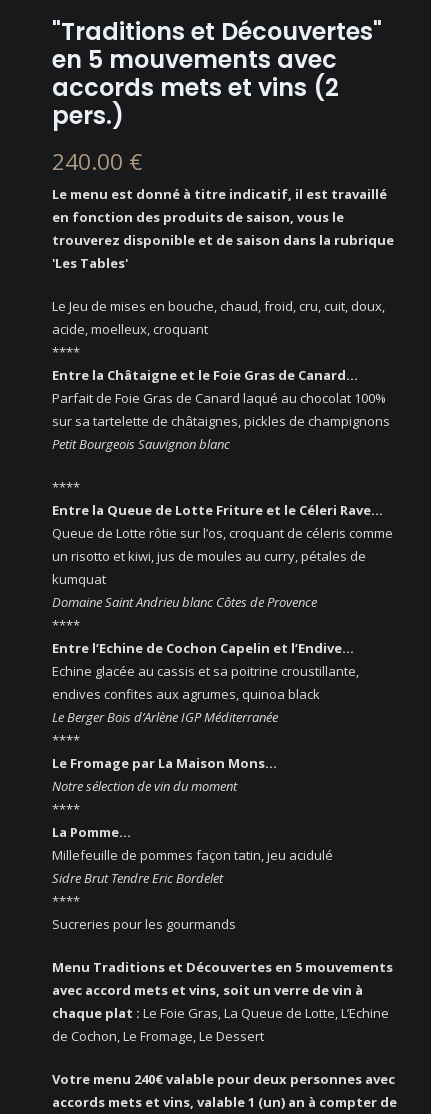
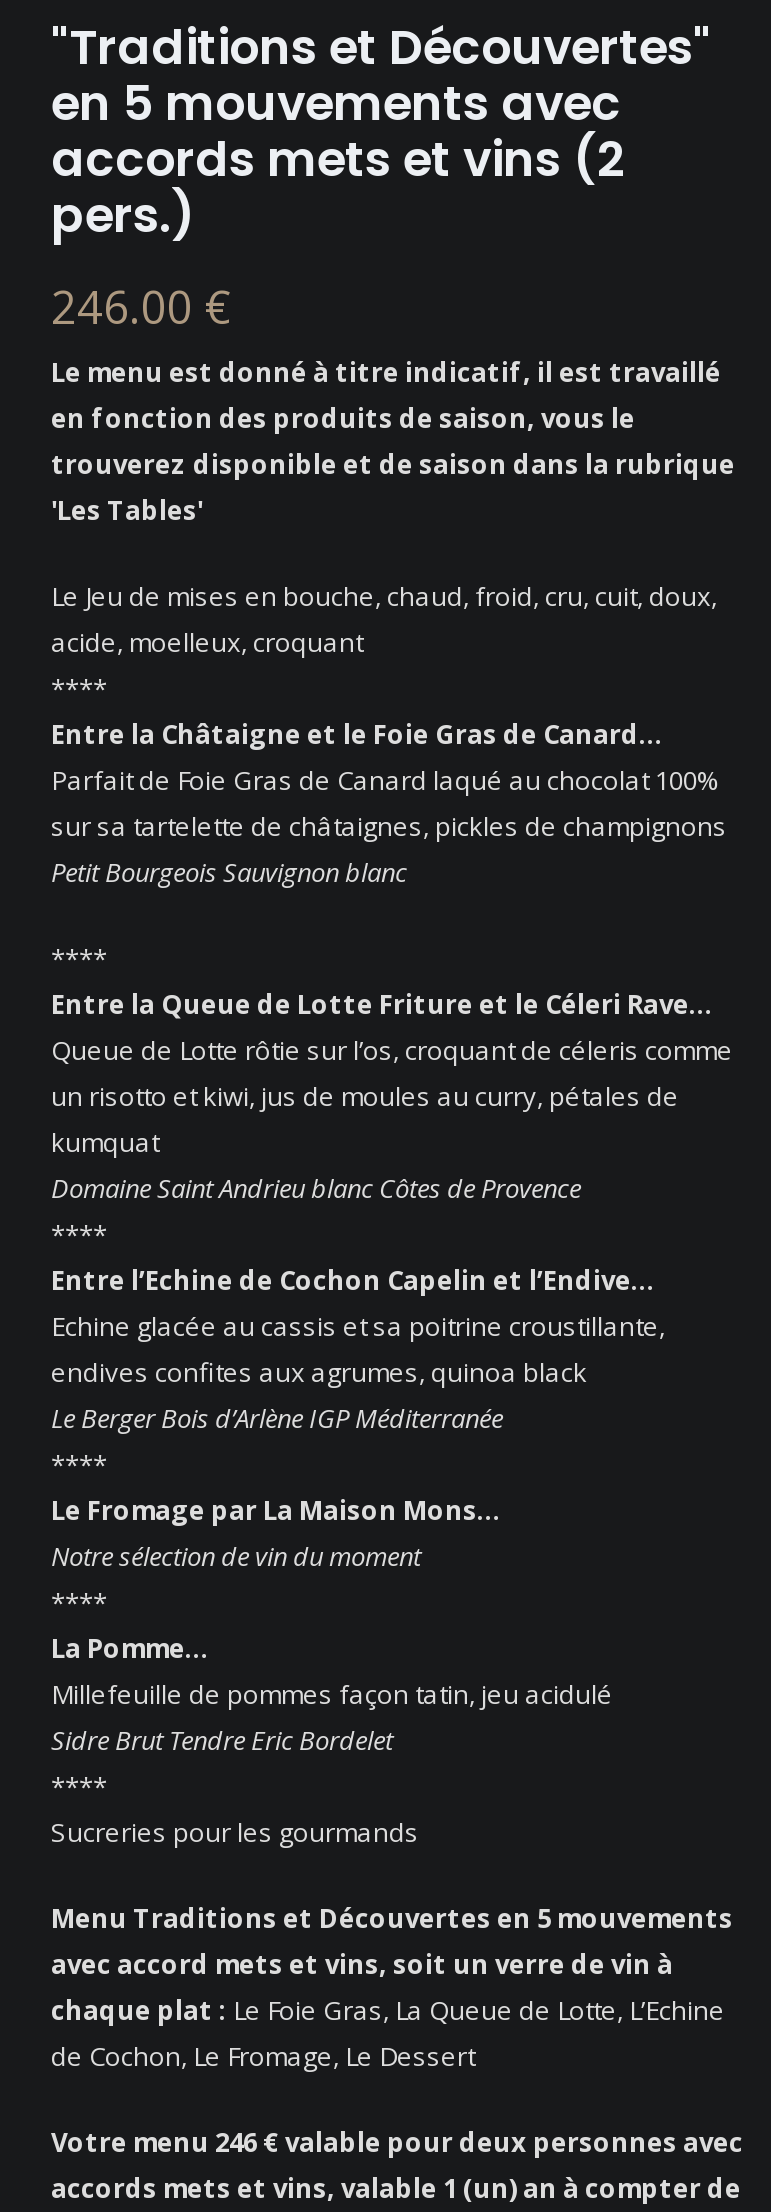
- 240.00 €
+ 246.00 €

- Votre menu 240€ valable pour deux personnes avec
+ Votre menu 246 € valable pour deux personnes avec
